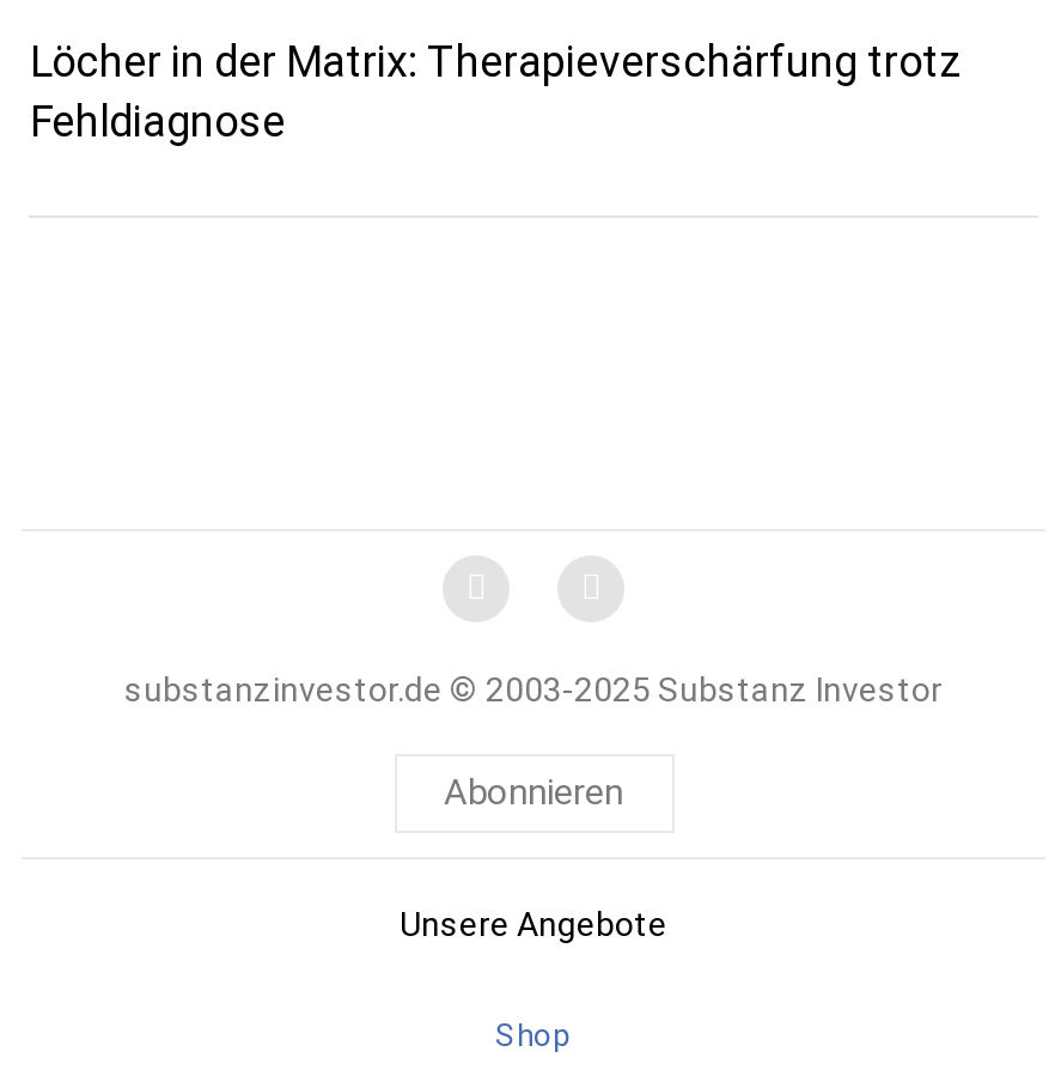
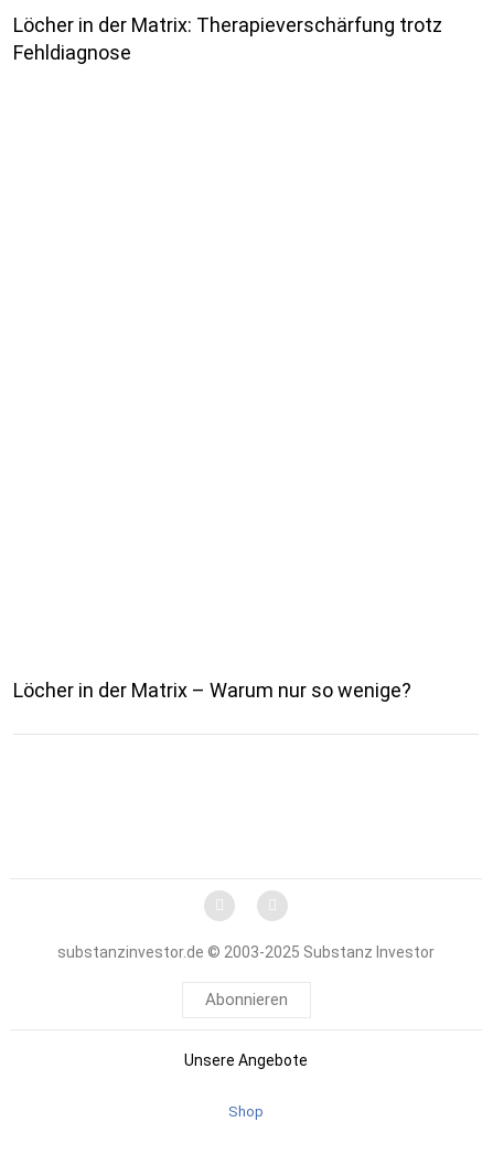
+ Löcher in der Matrix – Warum nur so wenige?
